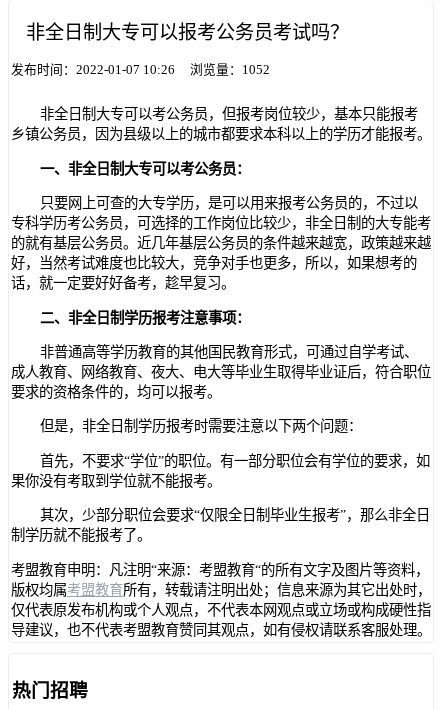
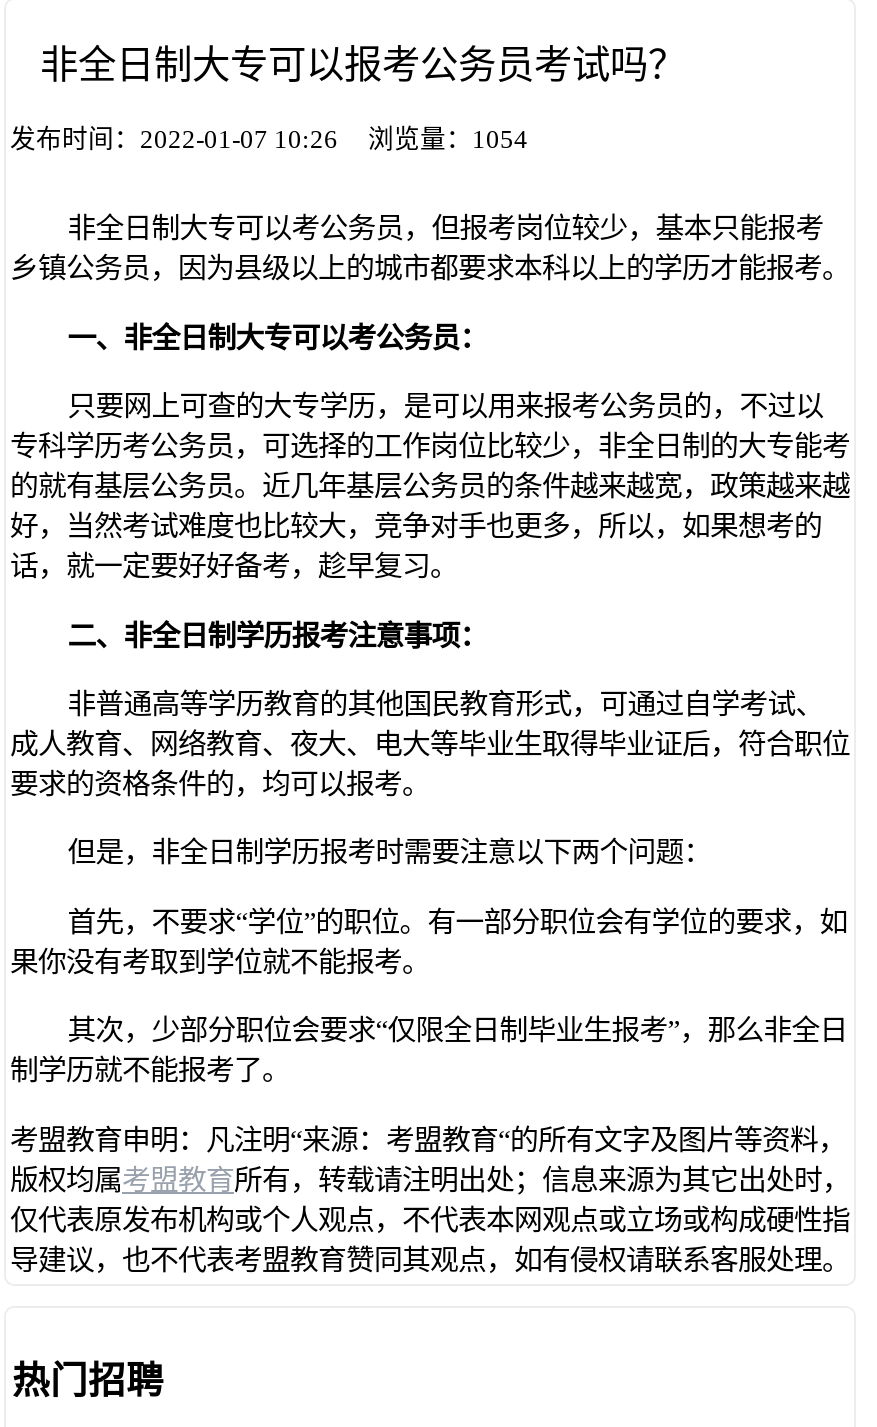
- 发布时间：2022-01-07 10:26 浏览量：1052
+ 发布时间：2022-01-07 10:26 浏览量：1054
